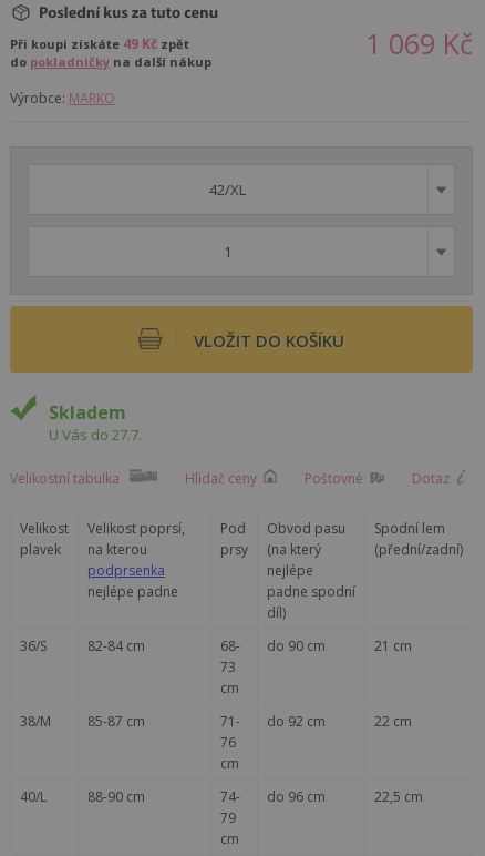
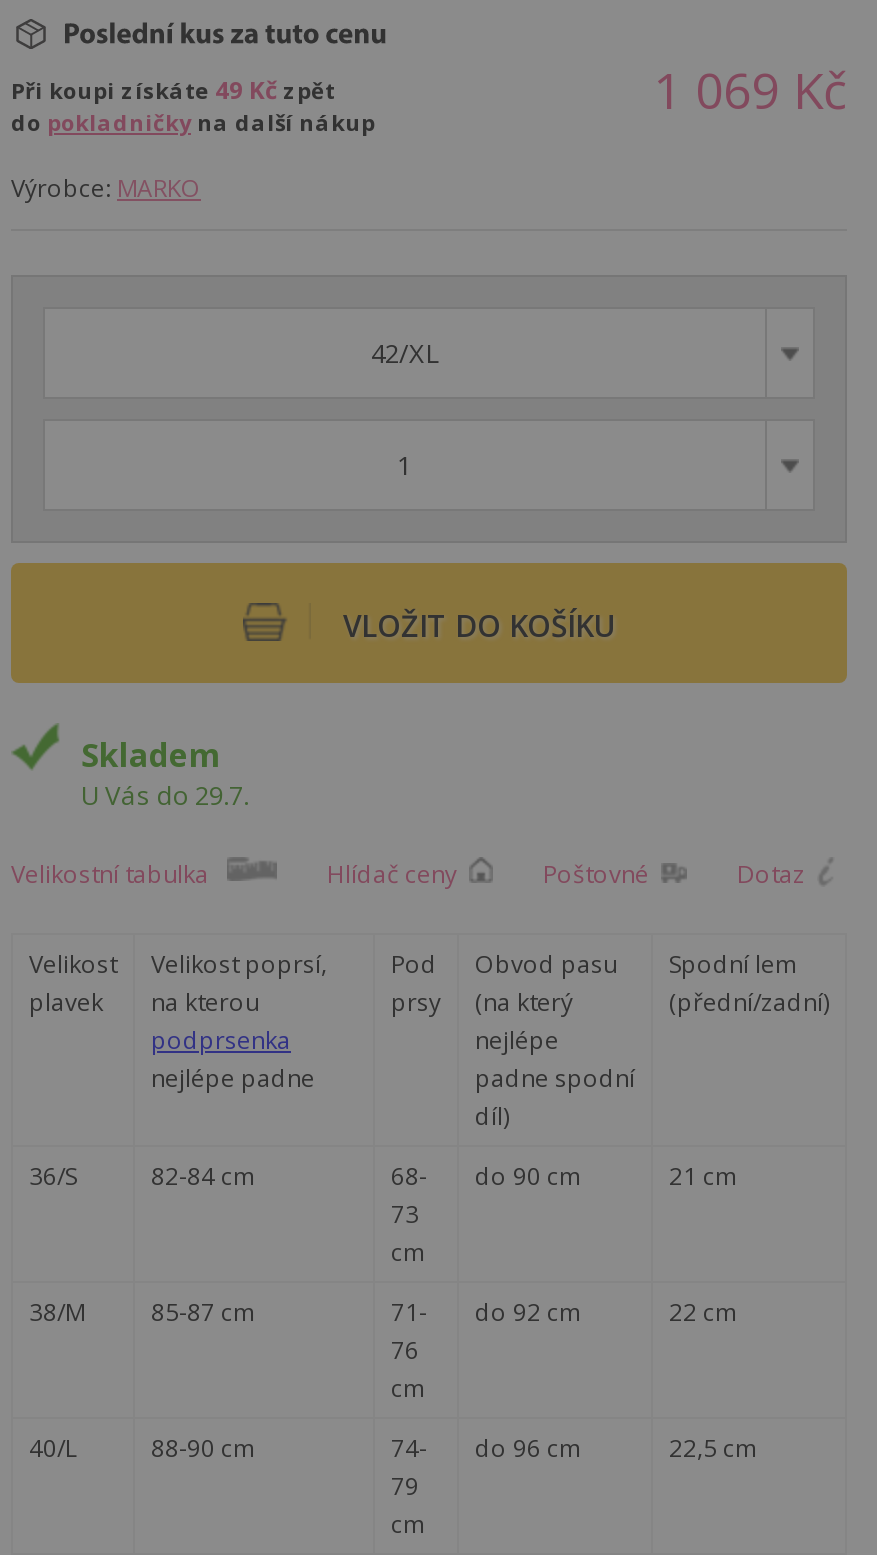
- U Vás do 27.7.
+ U Vás do 29.7.
